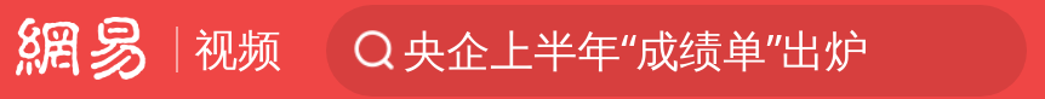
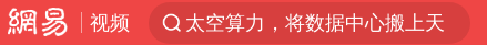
- 央企上半年“成绩单”出炉
+ 太空算力，将数据中心搬上天
